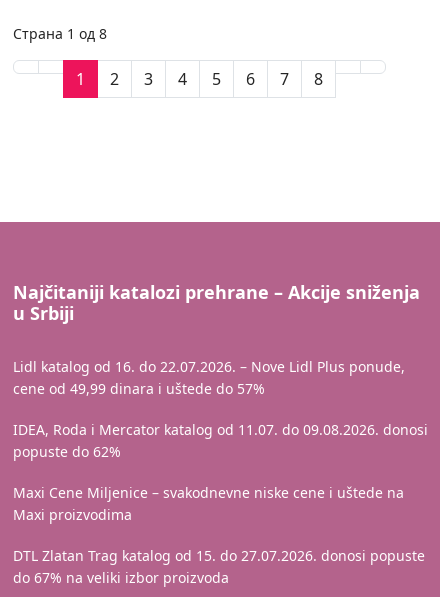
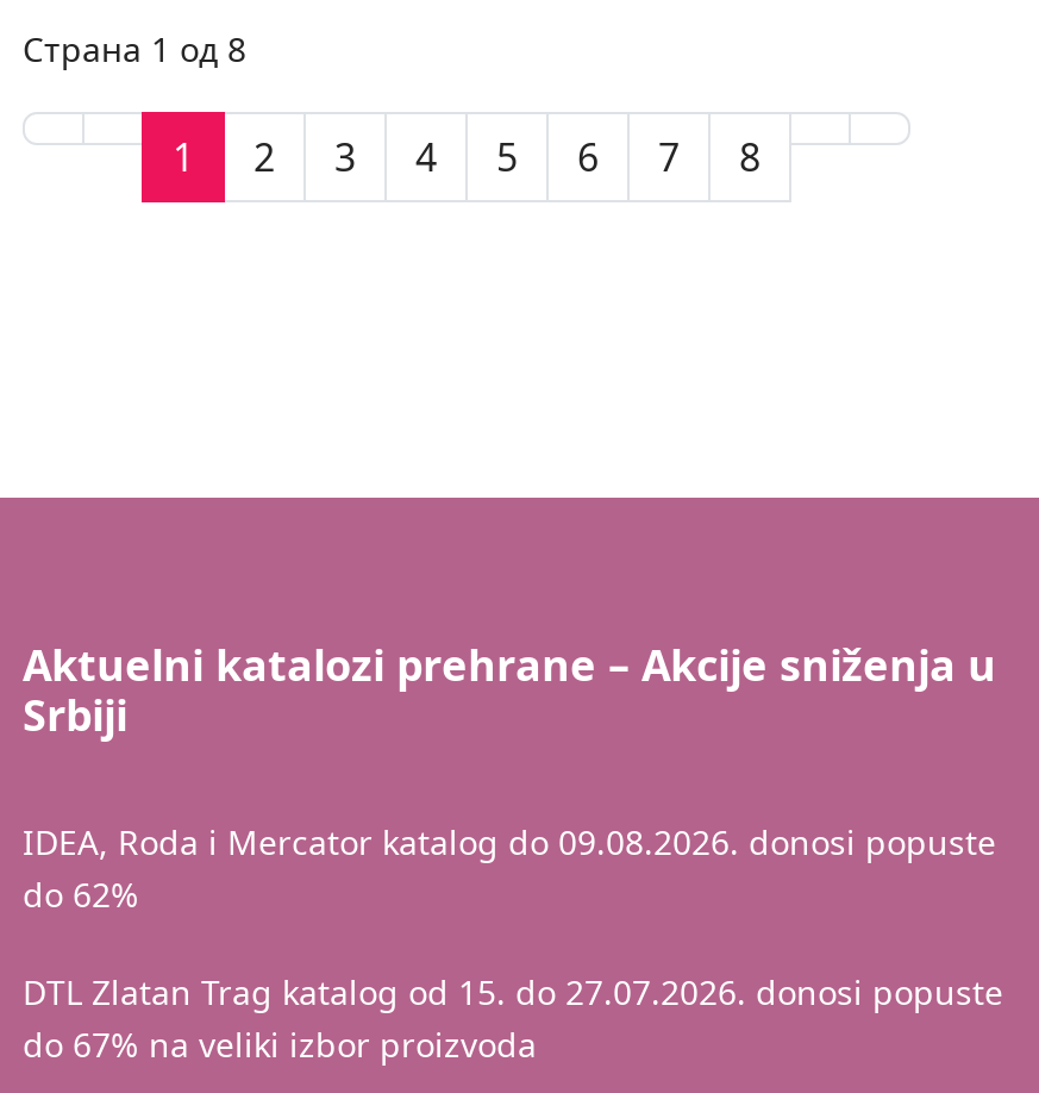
- Najčitaniji katalozi prehrane – Akcije sniženja
- u Srbiji
- Lidl katalog od 16. do 22.07.2026. – Nove Lidl Plus ponude,
- cene od 49,99 dinara i uštede do 57%
- IDEA, Roda i Mercator katalog od 11.07. do 09.08.2026. donosi
- popuste do 62%
- Maxi Cene Miljenice – svakodnevne niske cene i uštede na
- Maxi proizvodima
+ Aktuelni katalozi prehrane – Akcije sniženja u
+ Srbiji
+ IDEA, Roda i Mercator katalog do 09.08.2026. donosi popuste
+ do 62%
